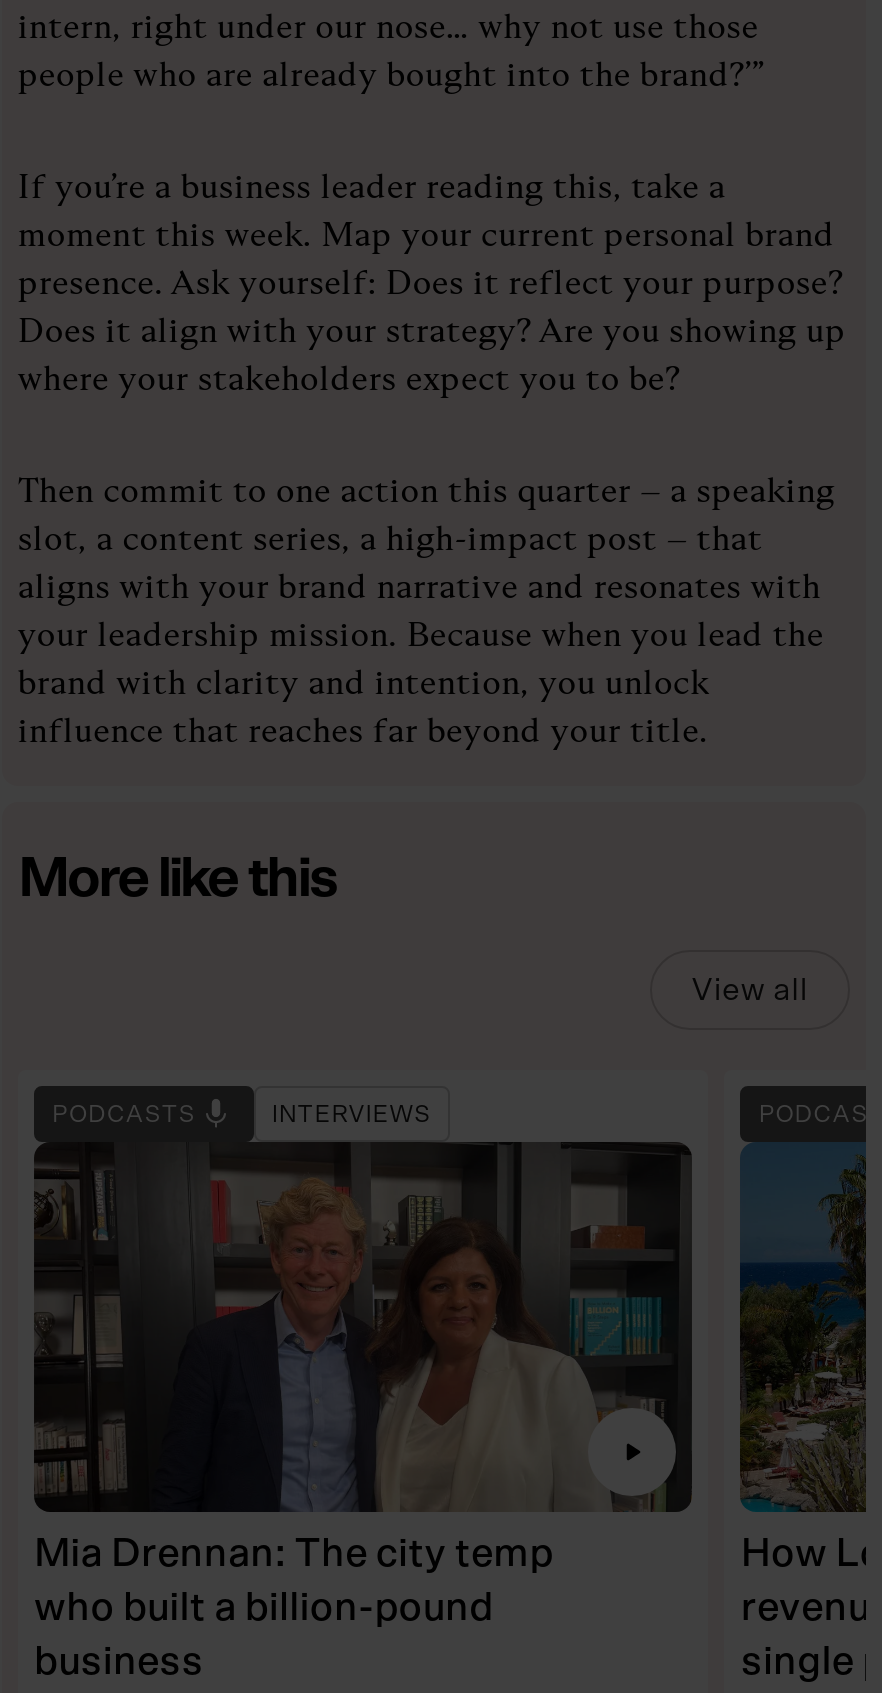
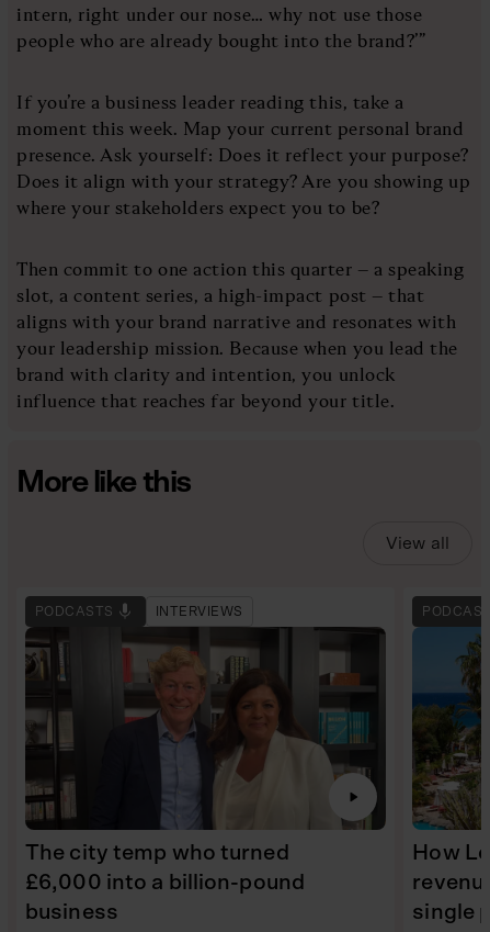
- Mia Drennan: The city temp
- who built a billion-pound
+ The city temp who turned
+ £6,000 into a billion-pound
